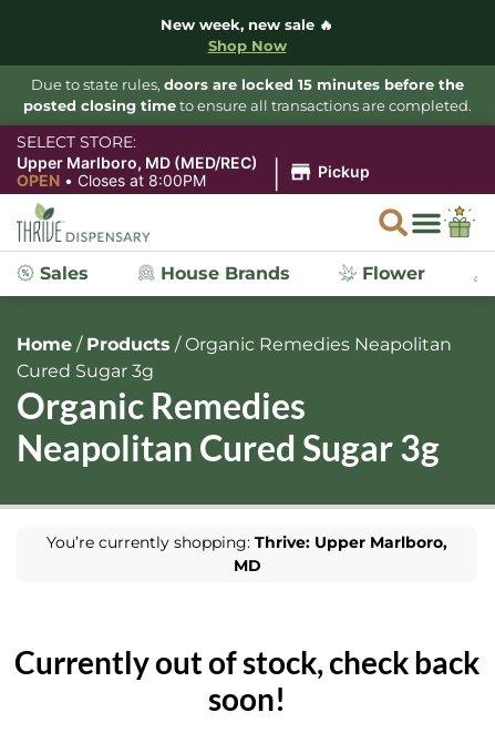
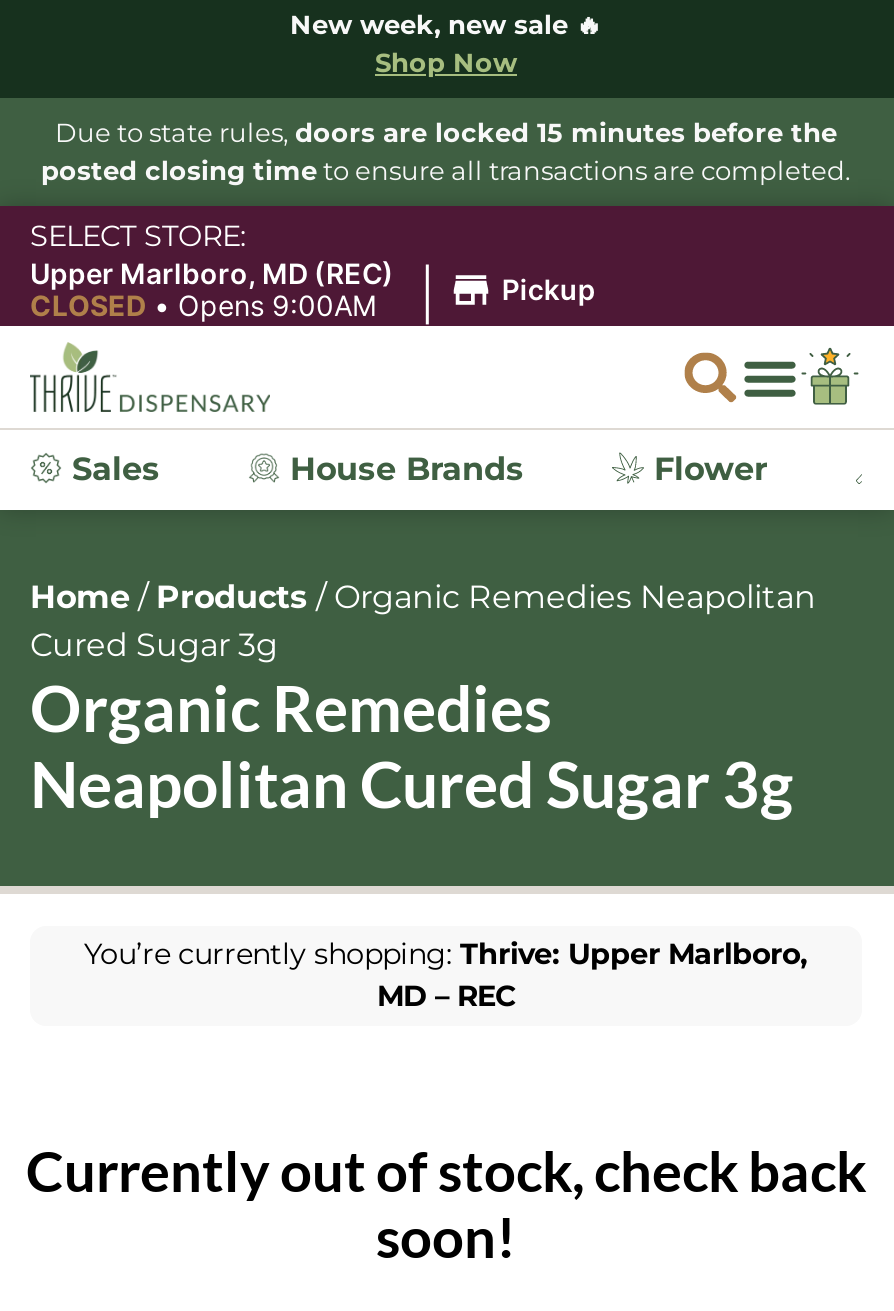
- Upper Marlboro, MD (MED/REC)
- OPEN • Closes at 8:00PM
+ Upper Marlboro, MD (REC)
+ CLOSED • Opens 9:00AM

- MD
+ MD – REC
